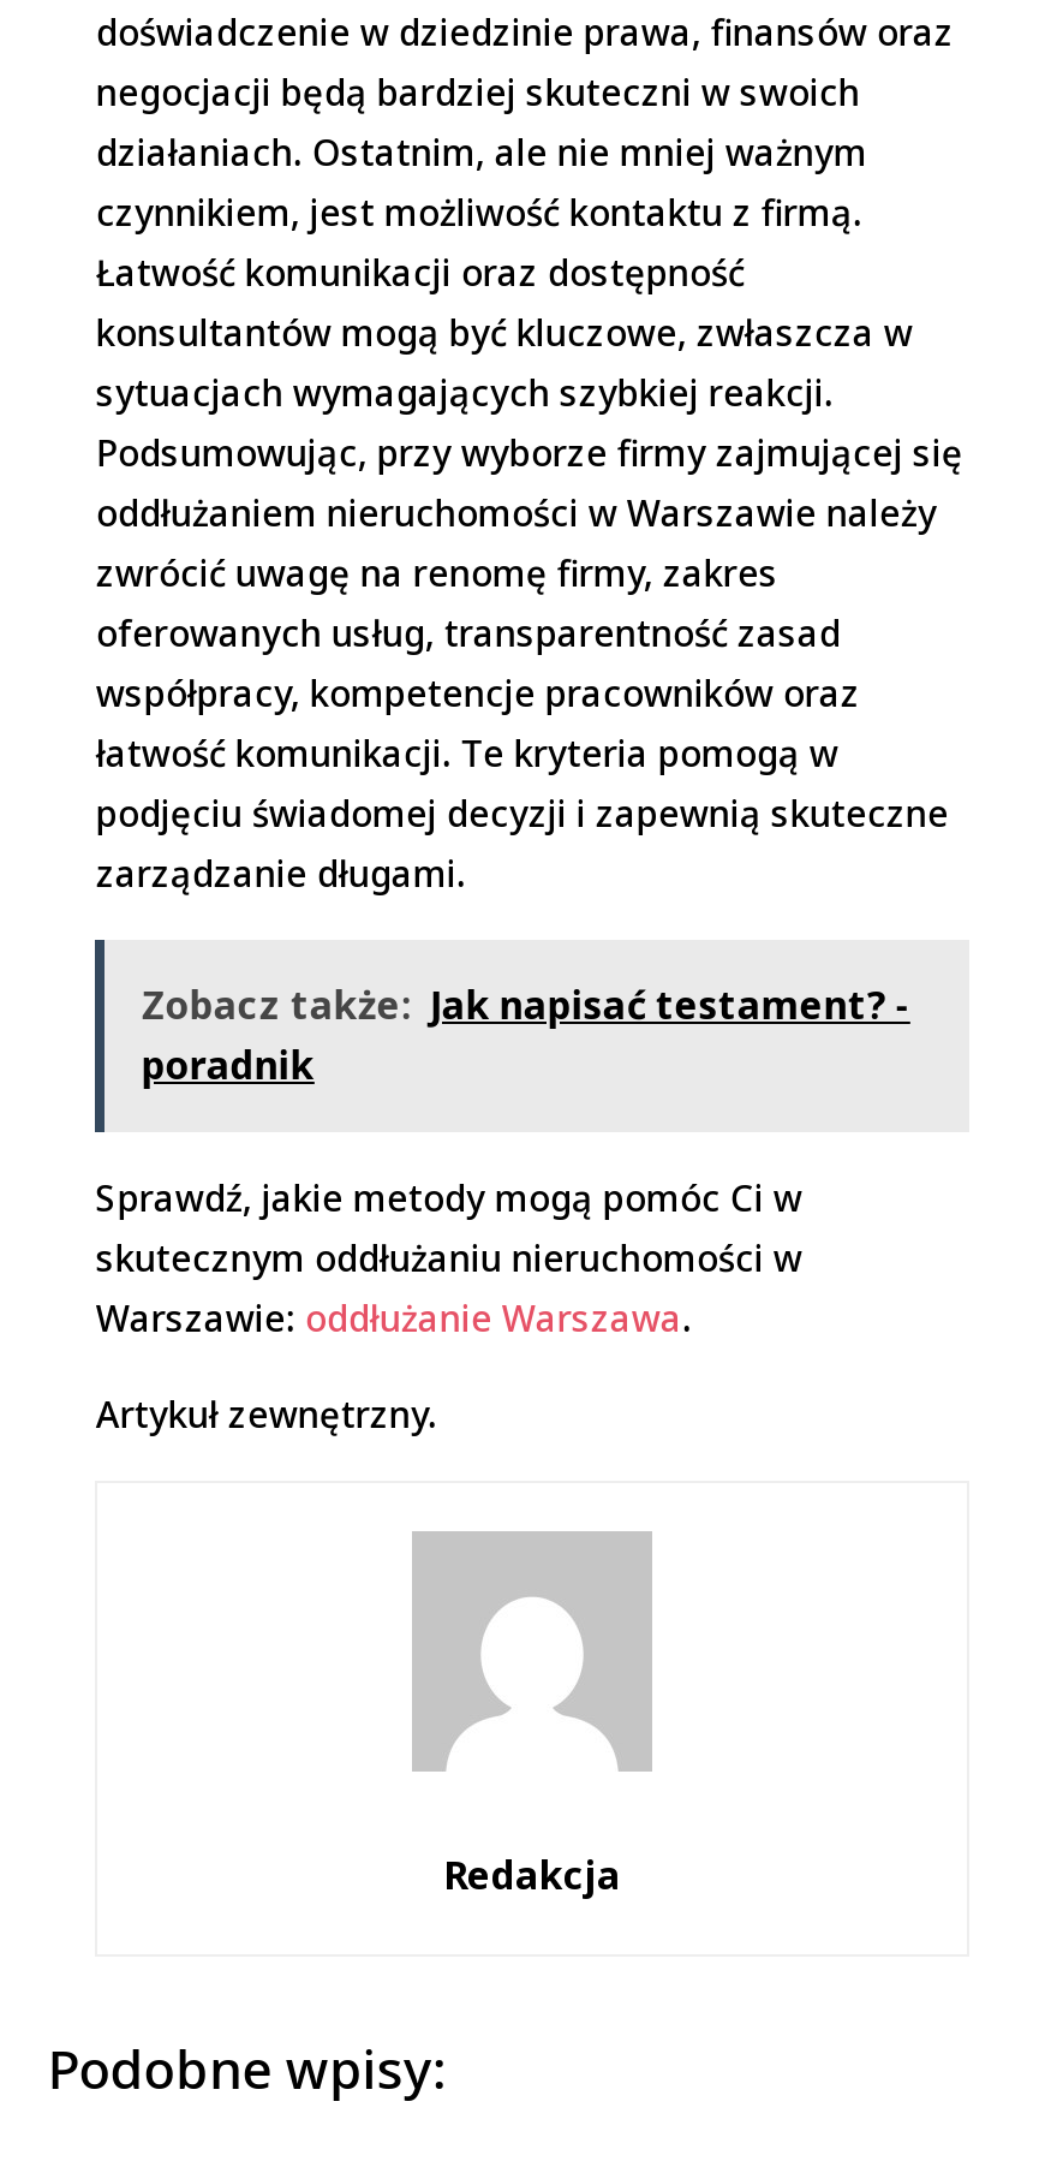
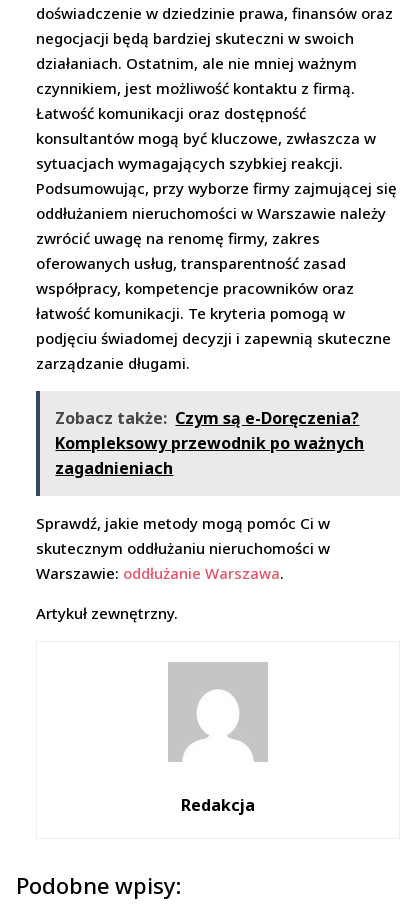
- Zobacz także: Jak napisać testament? -
- poradnik
+ Zobacz także: Czym są e-Doręczenia?
+ Kompleksowy przewodnik po ważnych
+ zagadnieniach
